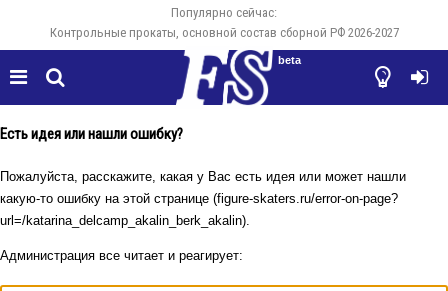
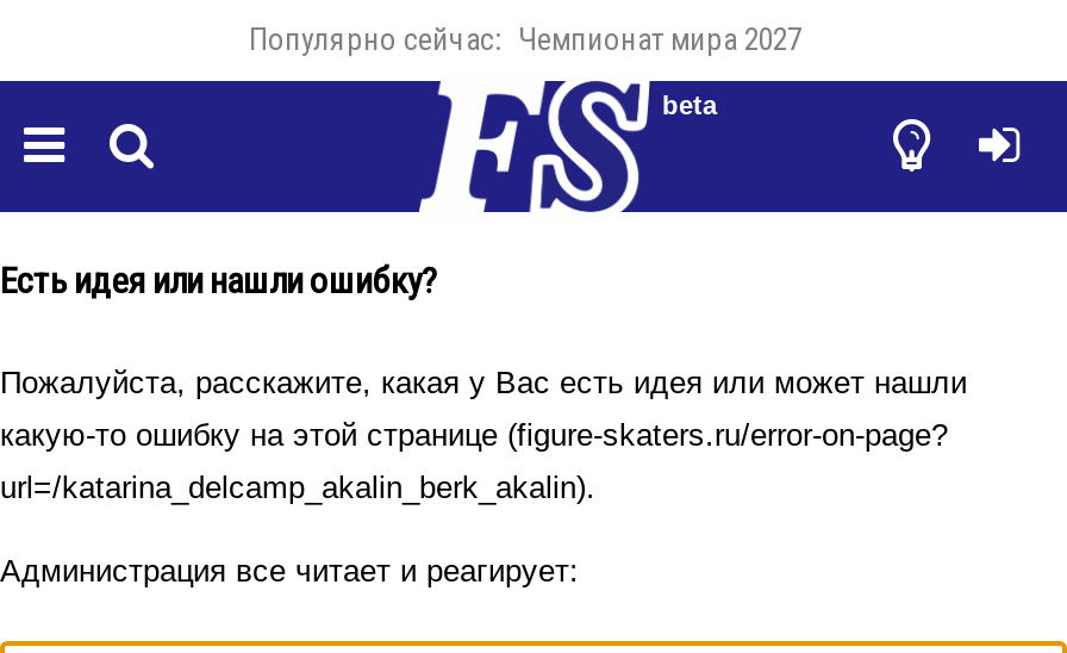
- Популярно сейчас:
- Контрольные прокаты, основной состав сборной РФ 2026-2027
+ Популярно сейчас: Чемпионат мира 2027
